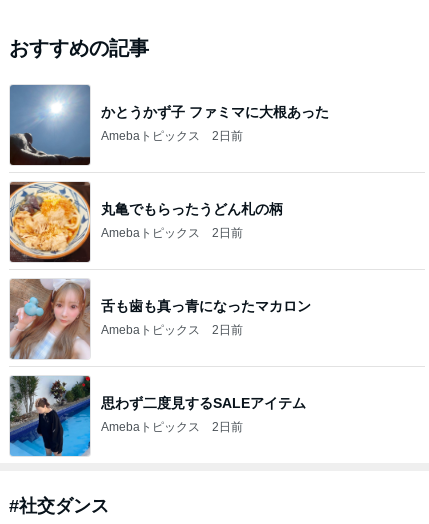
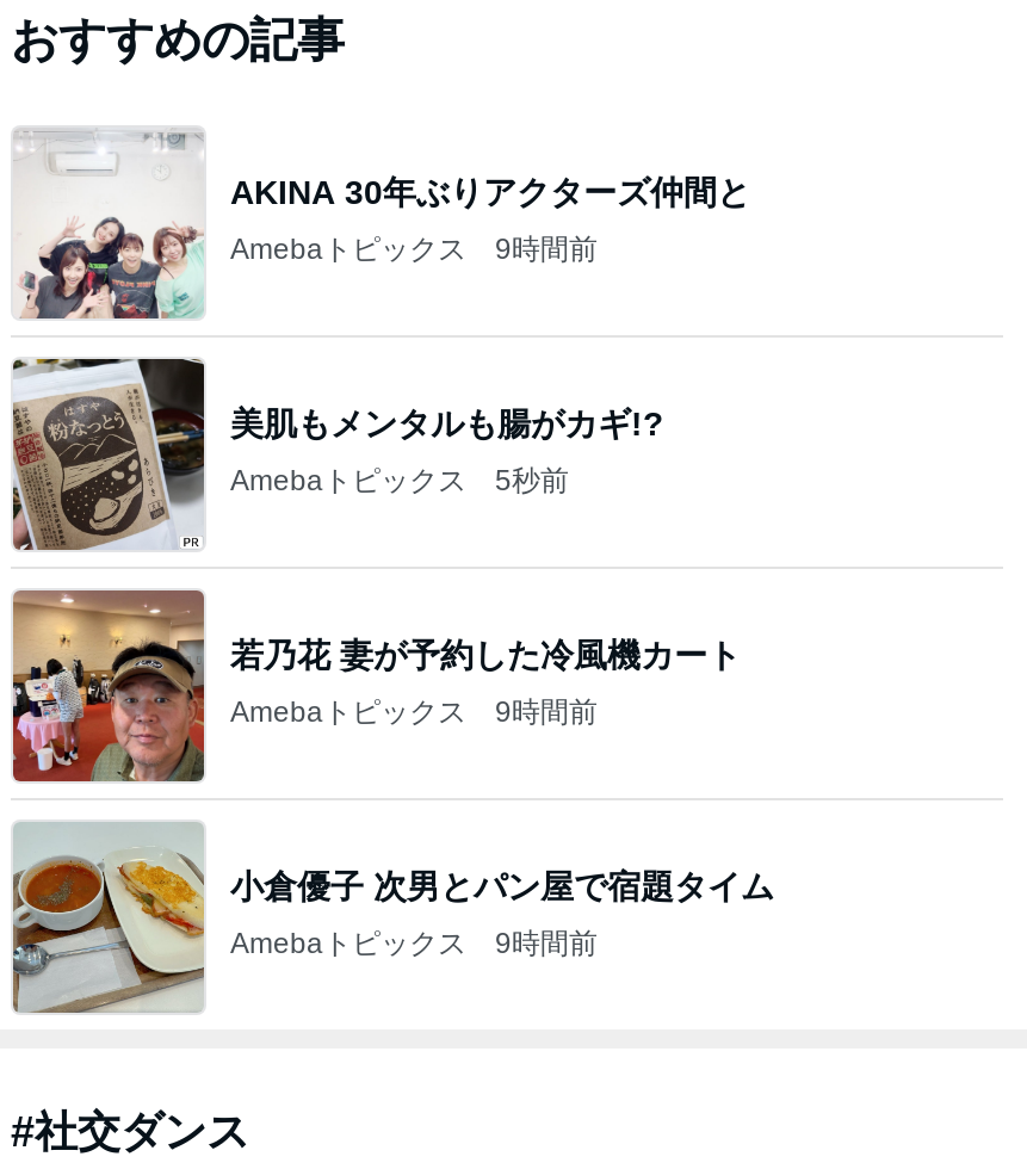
- [image]
- かとうかず子 ファミマに大根あった
+ [image]
+ AKINA 30年ぶりアクターズ仲間と

- Amebaトピックス 2日前
+ Amebaトピックス 9時間前

- [image]
- 丸亀でもらったうどん札の柄
+ [image]
+ 美肌もメンタルも腸がカギ!?

- Amebaトピックス 2日前
+ Amebaトピックス 5秒前

- [image]
- 舌も歯も真っ青になったマカロン
+ [image]
+ 若乃花 妻が予約した冷風機カート

- Amebaトピックス 2日前
+ Amebaトピックス 9時間前

- [image]
- 思わず二度見するSALEアイテム
+ [image]
+ 小倉優子 次男とパン屋で宿題タイム

- Amebaトピックス 2日前
+ Amebaトピックス 9時間前
